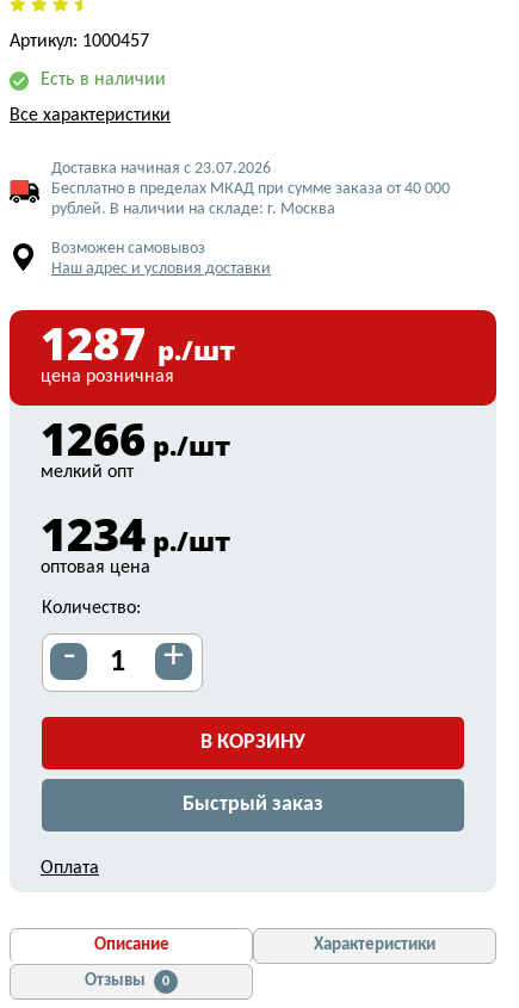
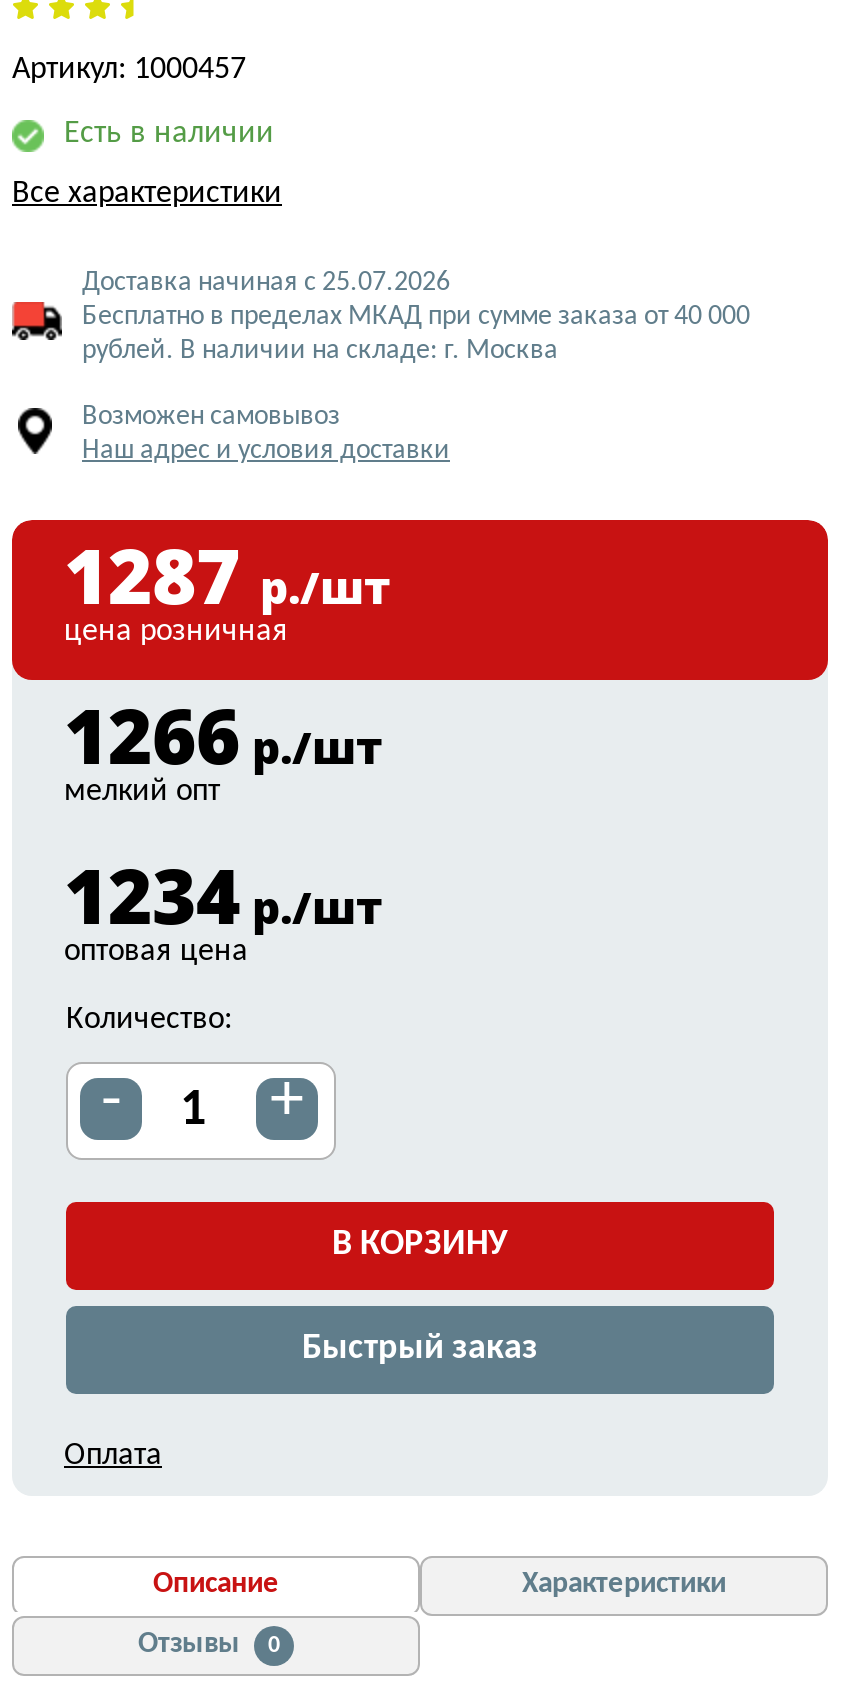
- Доставка начиная с 23.07.2026
+ Доставка начиная с 25.07.2026
